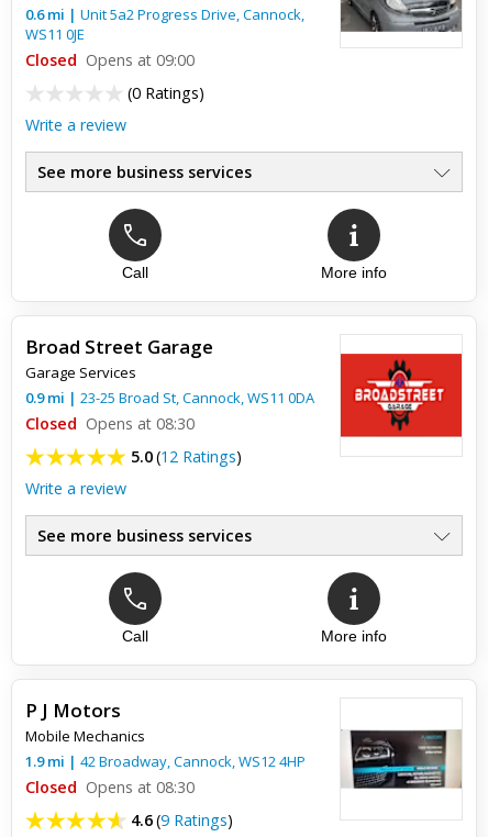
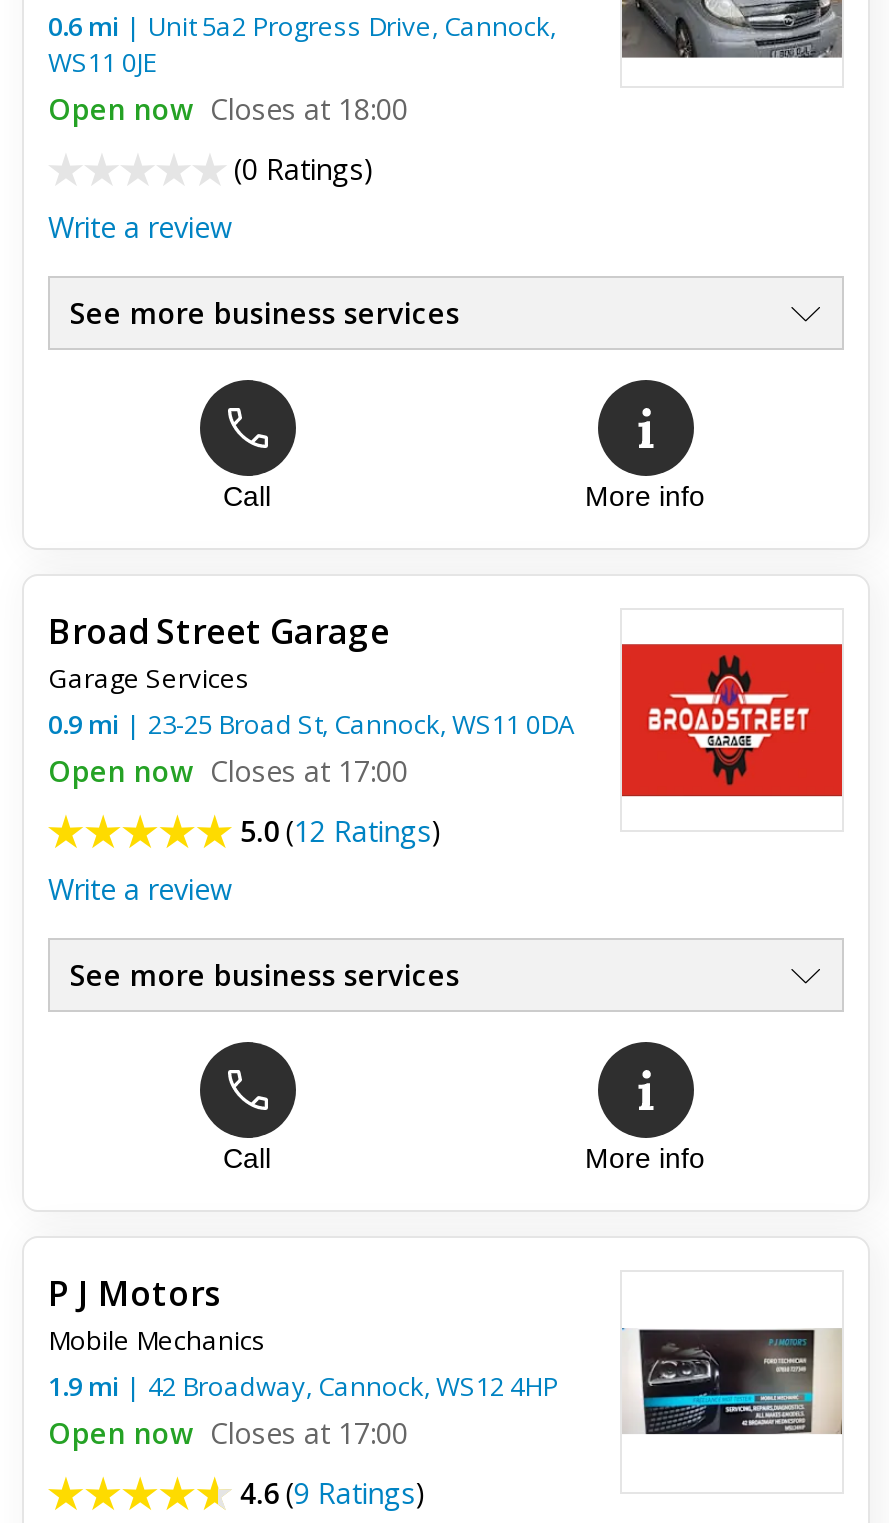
- Closed Opens at 09:00
+ Open now Closes at 18:00

- Closed Opens at 08:30
+ Open now Closes at 17:00

- Closed Opens at 08:30
+ Open now Closes at 17:00
